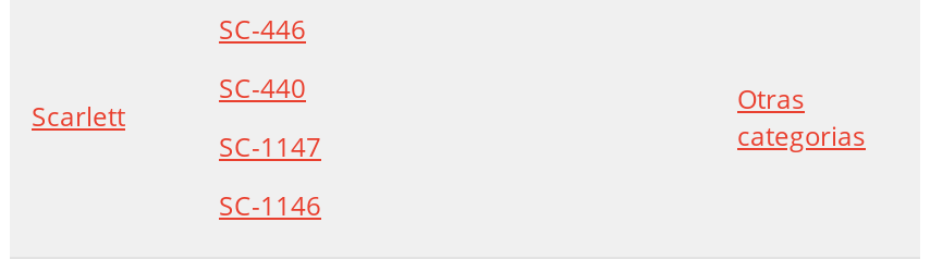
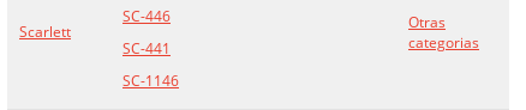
- SC-440
- SC-1147
+ SC-441
